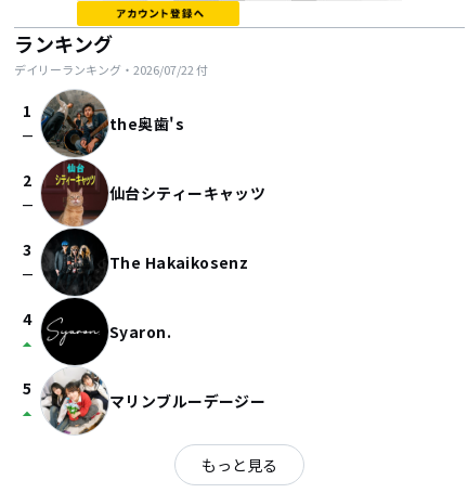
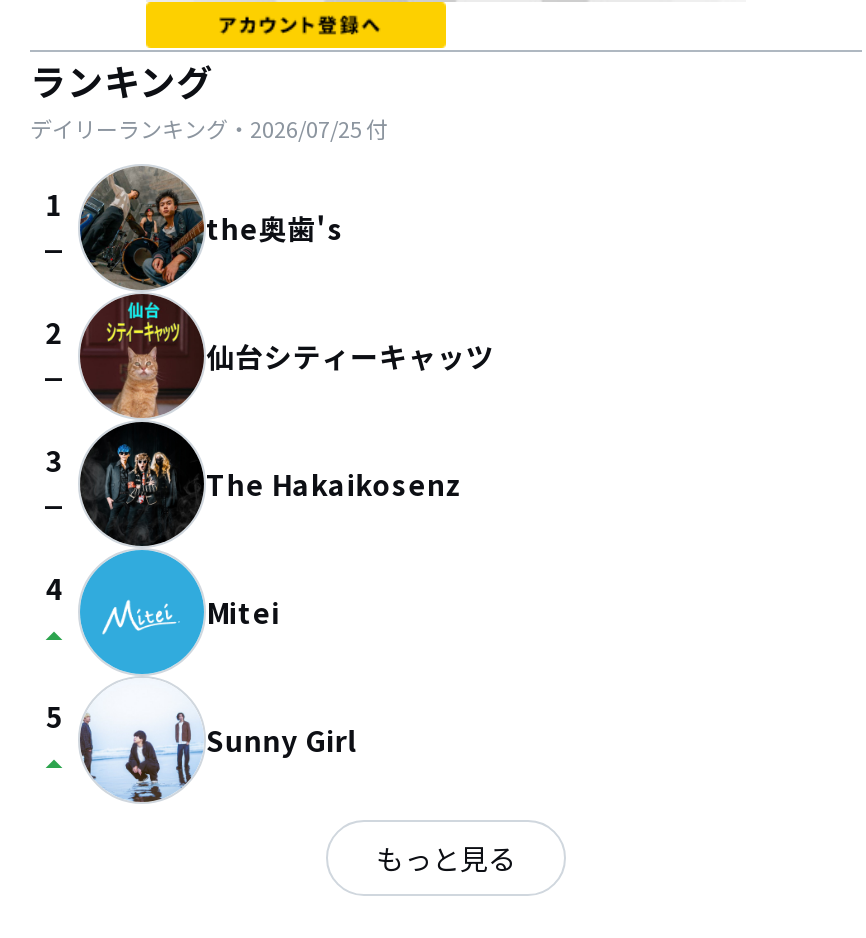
- デイリーランキング・2026/07/22付
+ デイリーランキング・2026/07/25付

- [image]
- Syaron.
+ [image]
+ Mitei

- マリンブルーデージー
+ Sunny Girl
